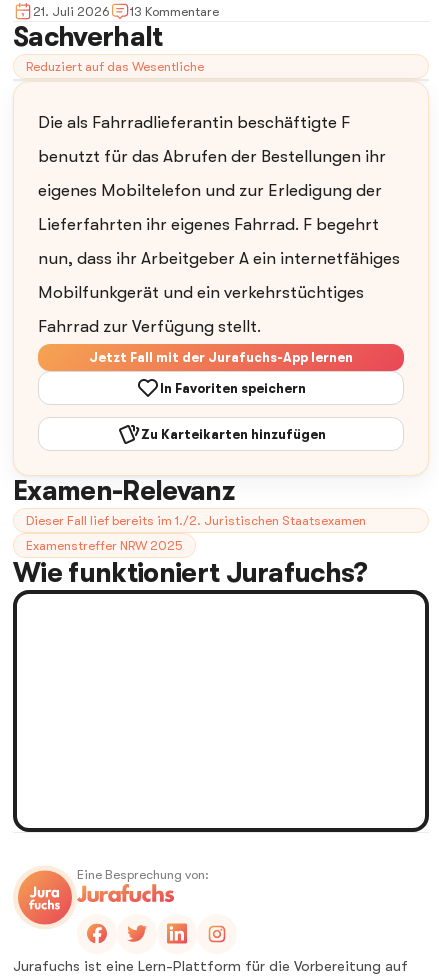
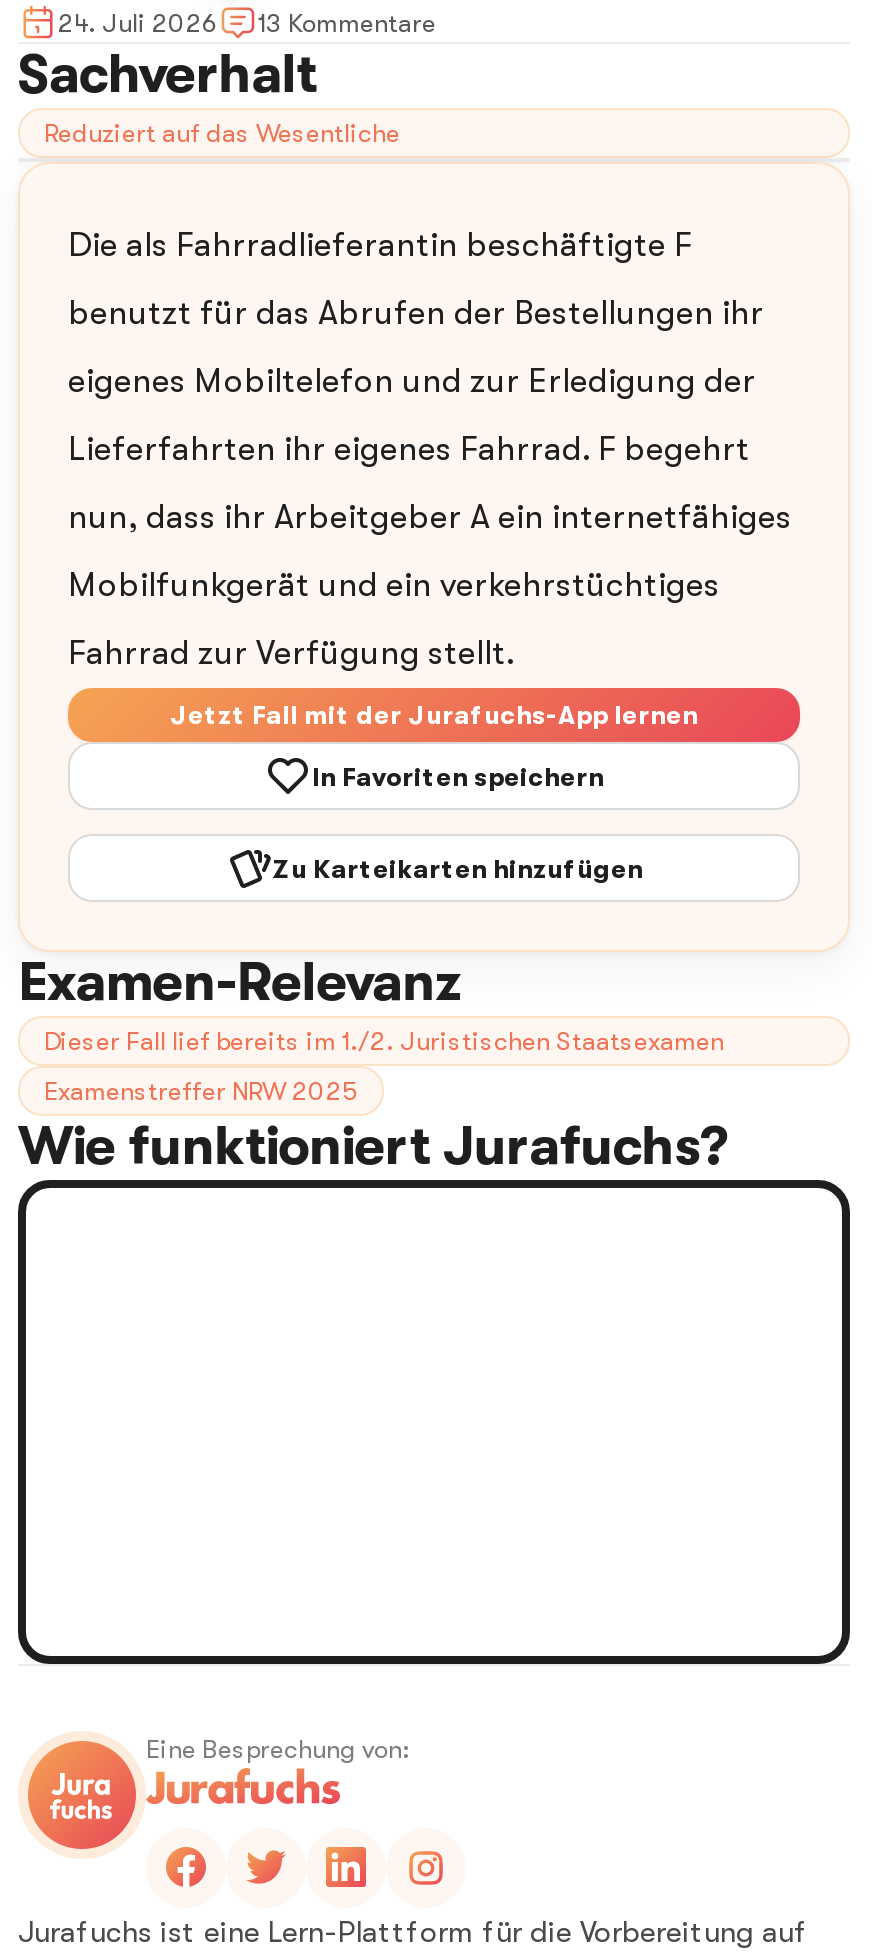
- 21. Juli 2026 13 Kommentare
+ 24. Juli 2026 13 Kommentare
